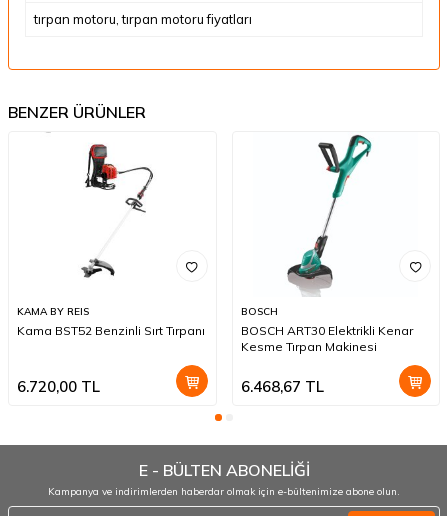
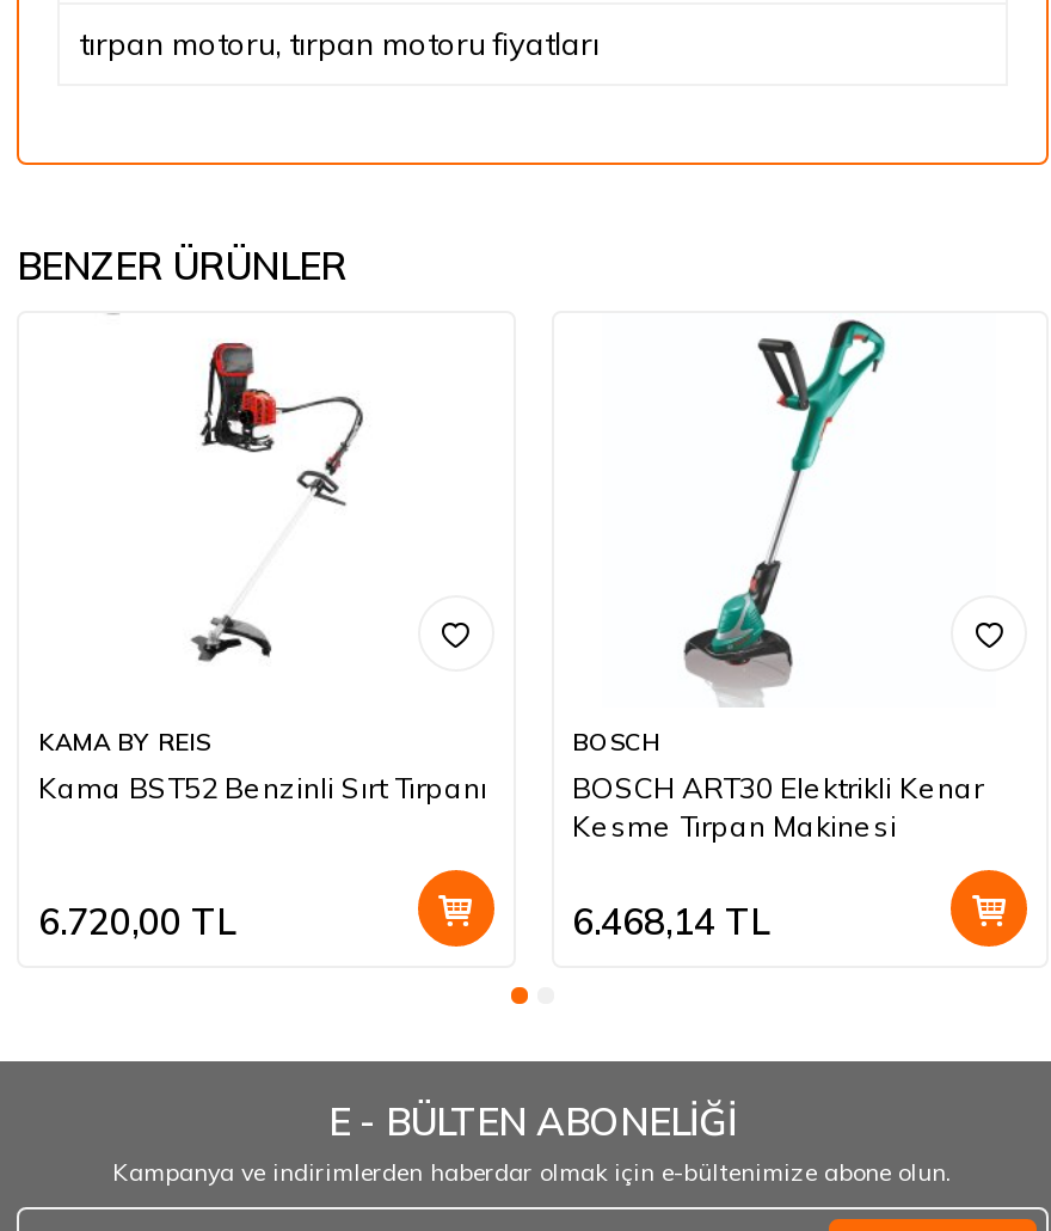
- 6.468,67 TL
+ 6.468,14 TL
